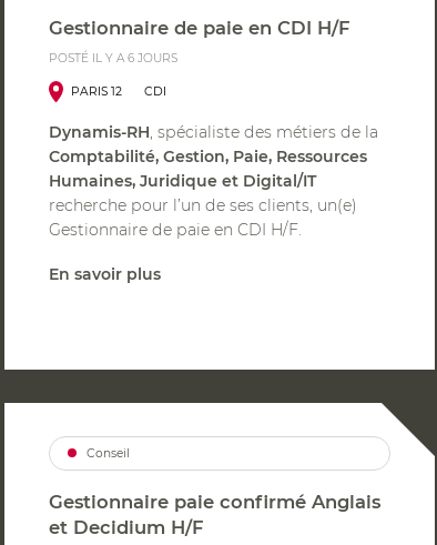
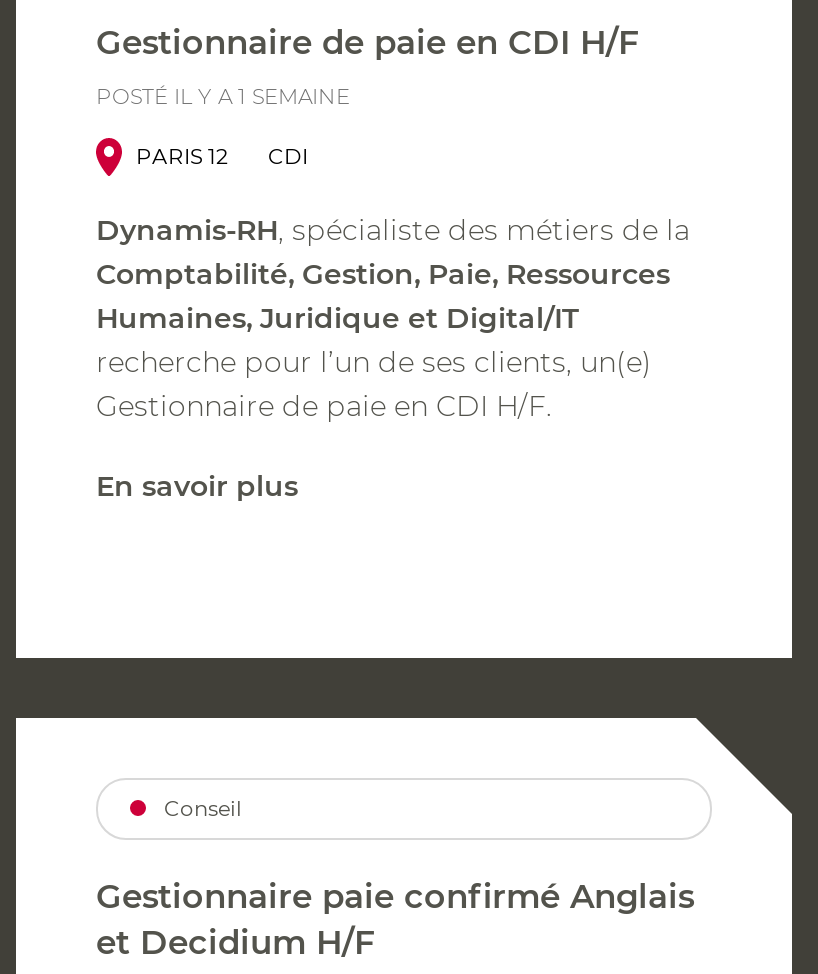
- POSTÉ IL Y A 6 JOURS
+ POSTÉ IL Y A 1 SEMAINE
